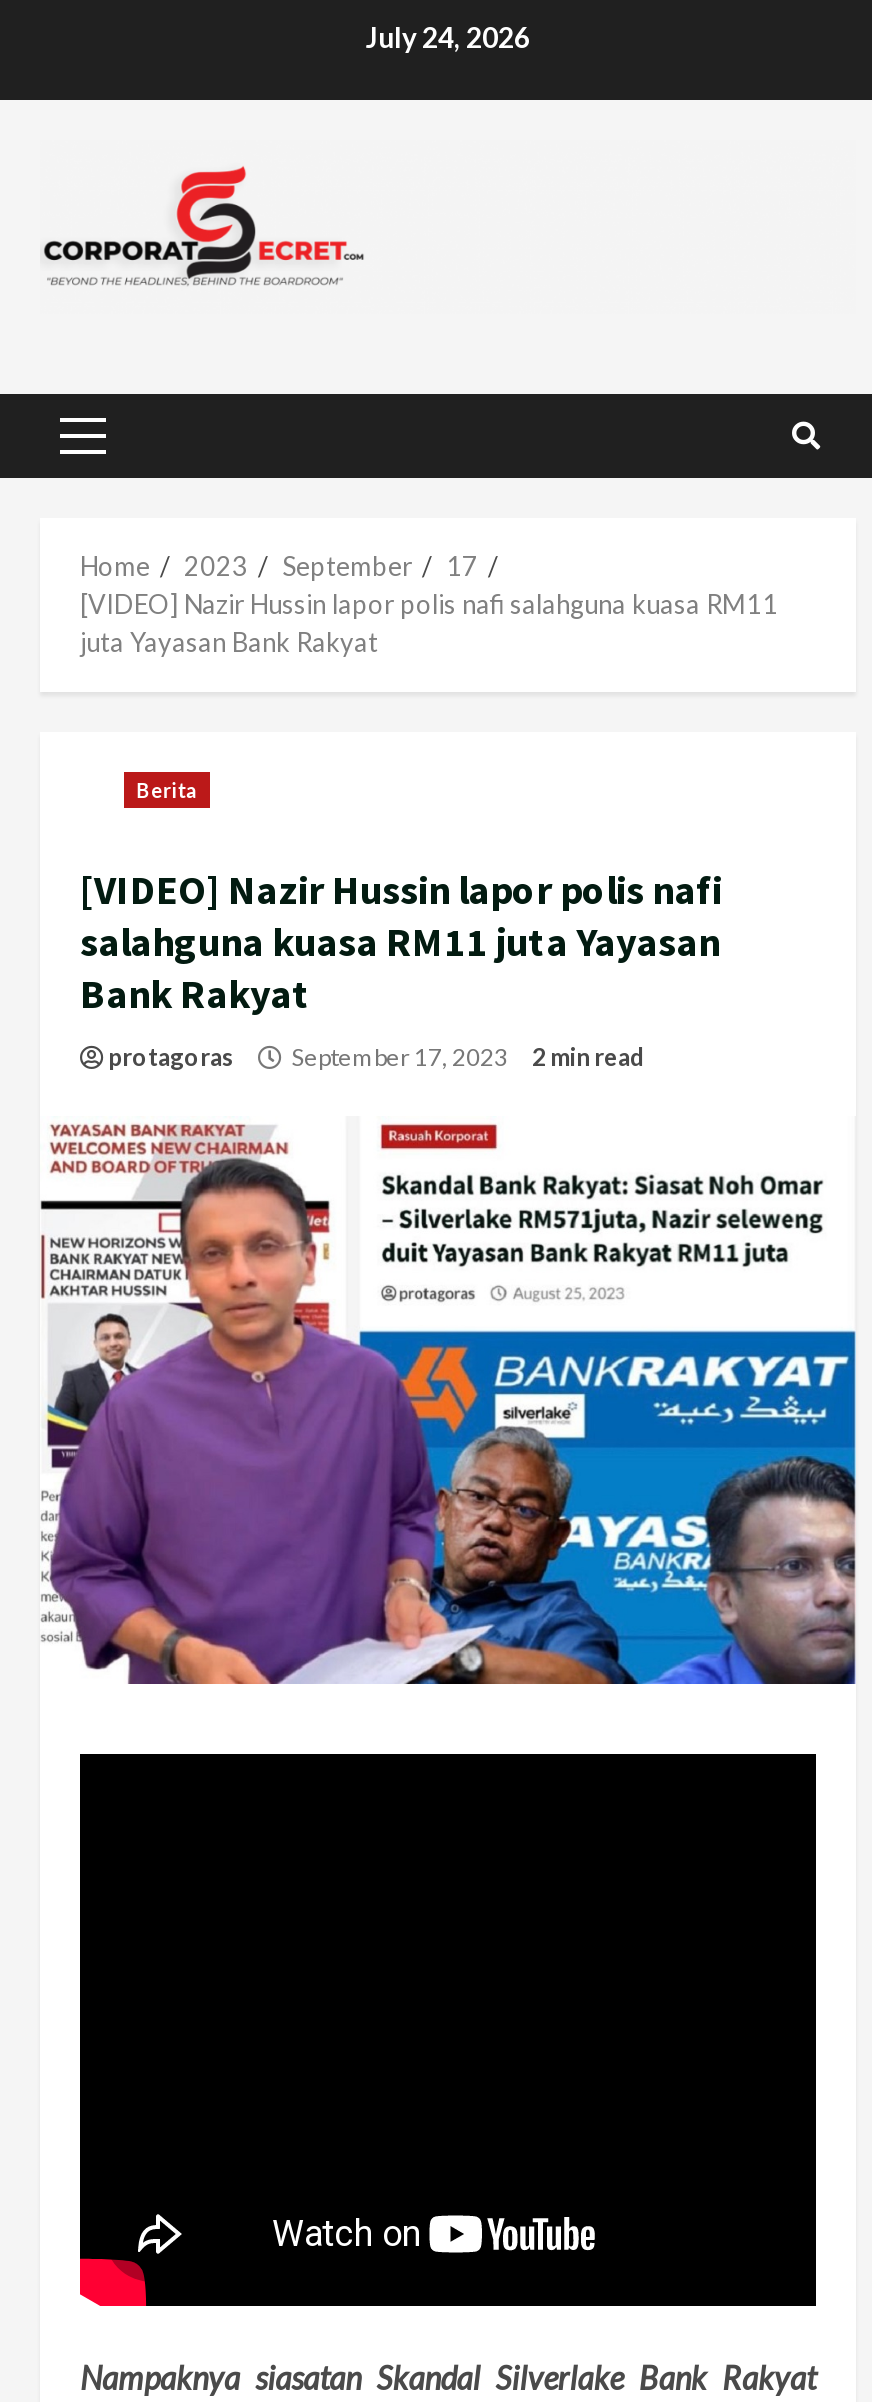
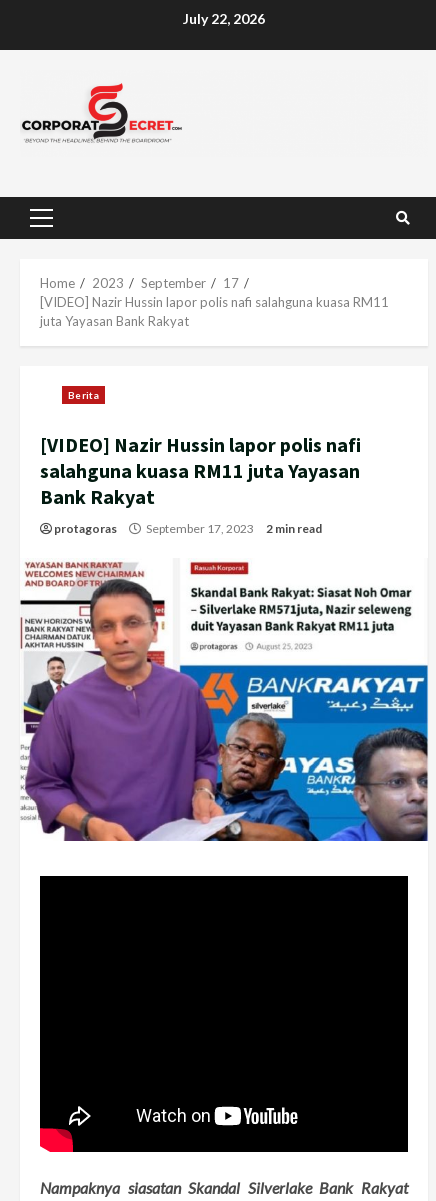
- July 24, 2026
+ July 22, 2026
